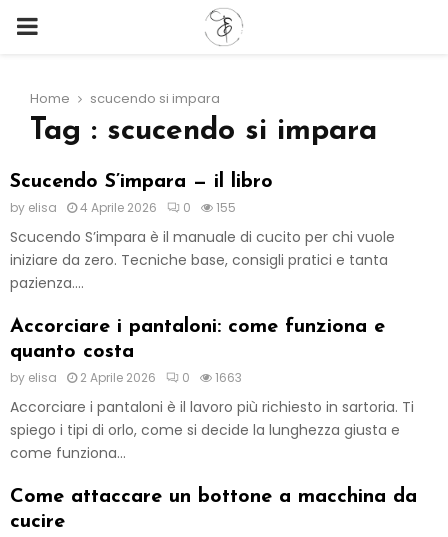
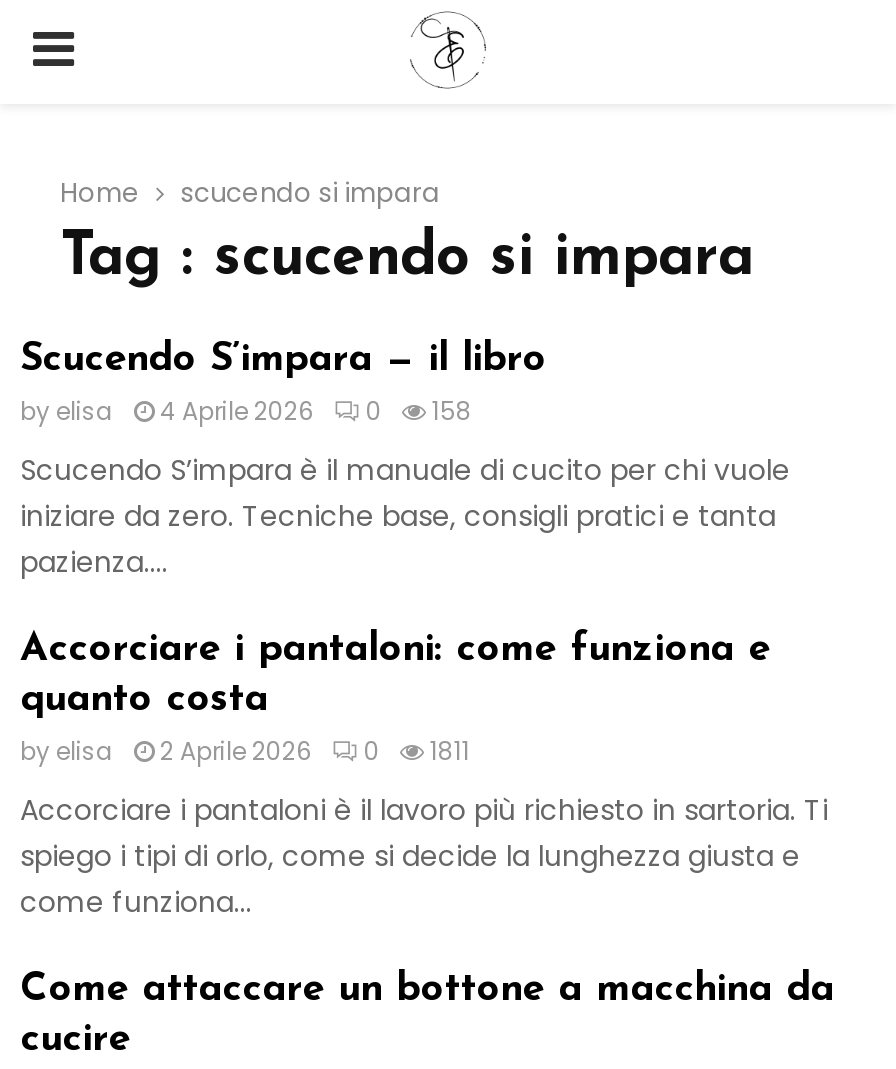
- by elisa 4 Aprile 2026 0 155
+ by elisa 4 Aprile 2026 0 158

- by elisa 2 Aprile 2026 0 1663
+ by elisa 2 Aprile 2026 0 1811
